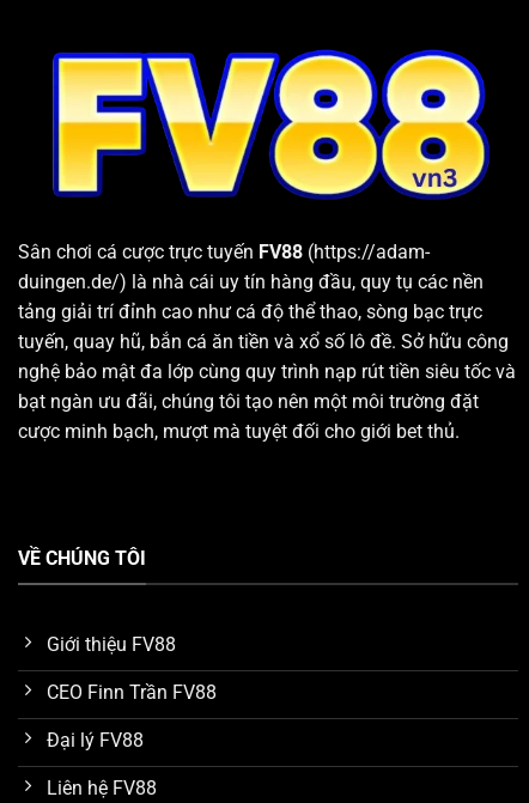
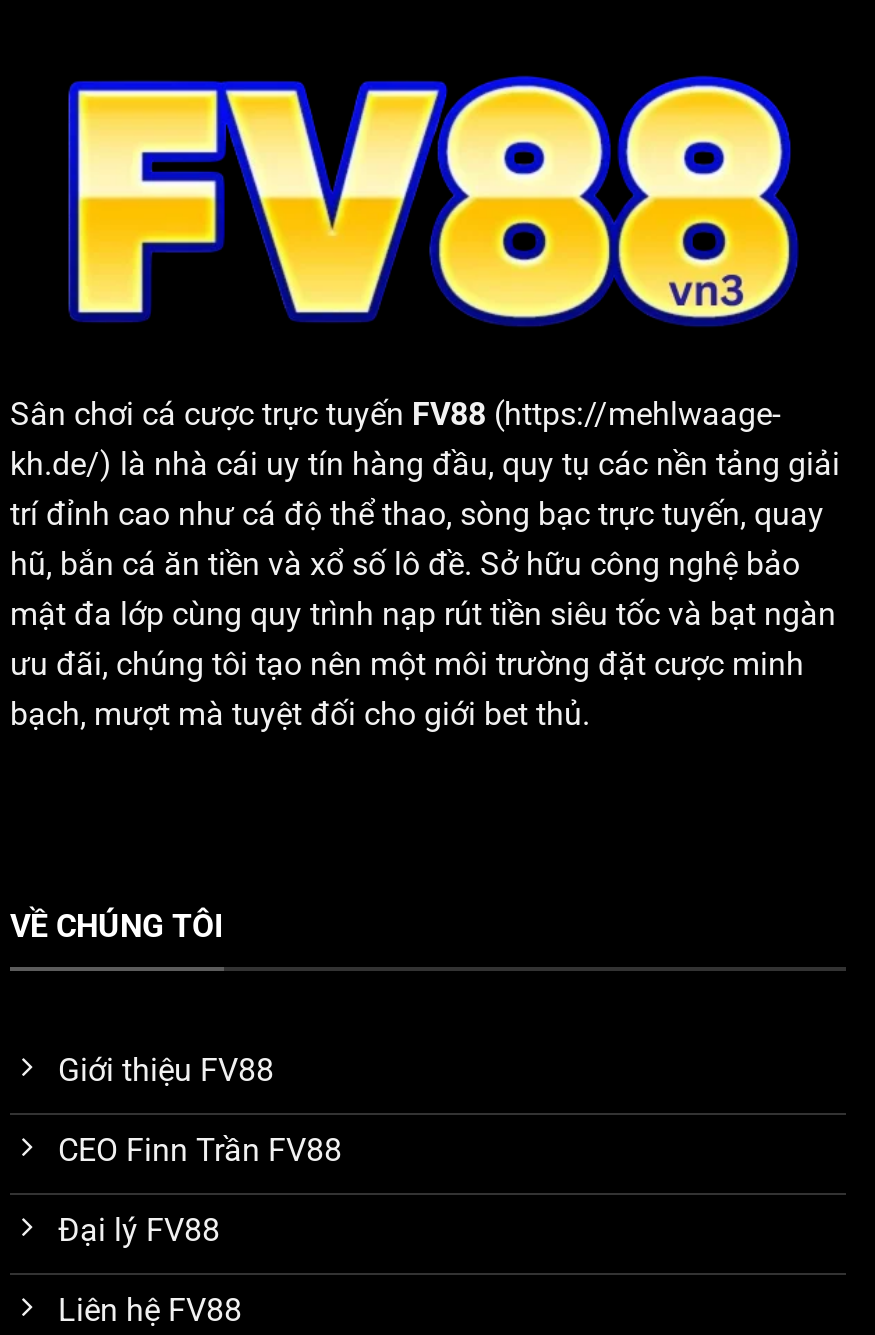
- Sân chơi cá cược trực tuyến FV88 (https://adam-
- duingen.de/) là nhà cái uy tín hàng đầu, quy tụ các nền
- tảng giải trí đỉnh cao như cá độ thể thao, sòng bạc trực
- tuyến, quay hũ, bắn cá ăn tiền và xổ số lô đề. Sở hữu công
- nghệ bảo mật đa lớp cùng quy trình nạp rút tiền siêu tốc và
- bạt ngàn ưu đãi, chúng tôi tạo nên một môi trường đặt
- cược minh bạch, mượt mà tuyệt đối cho giới bet thủ.
+ Sân chơi cá cược trực tuyến FV88 (https://mehlwaage-
+ kh.de/) là nhà cái uy tín hàng đầu, quy tụ các nền tảng giải
+ trí đỉnh cao như cá độ thể thao, sòng bạc trực tuyến, quay
+ hũ, bắn cá ăn tiền và xổ số lô đề. Sở hữu công nghệ bảo
+ mật đa lớp cùng quy trình nạp rút tiền siêu tốc và bạt ngàn
+ ưu đãi, chúng tôi tạo nên một môi trường đặt cược minh
+ bạch, mượt mà tuyệt đối cho giới bet thủ.
